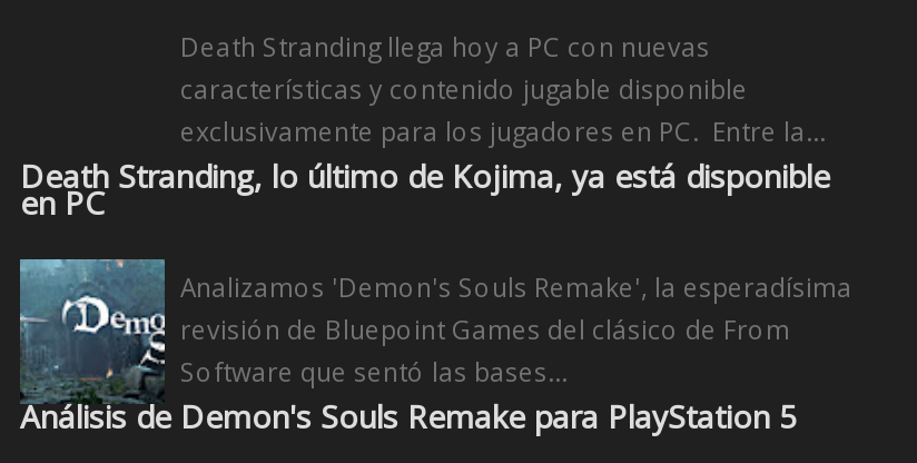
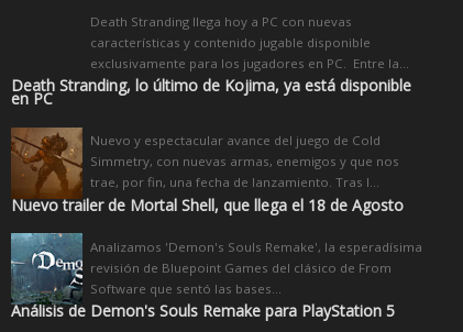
+ [image]
+ Nuevo trailer de Mortal Shell, que llega el 18 de Agosto

+ Nuevo y espectacular avance del juego de Cold
+ Simmetry, con nuevas armas, enemigos y que nos
+ trae, por fin, una fecha de lanzamiento. Tras l...
